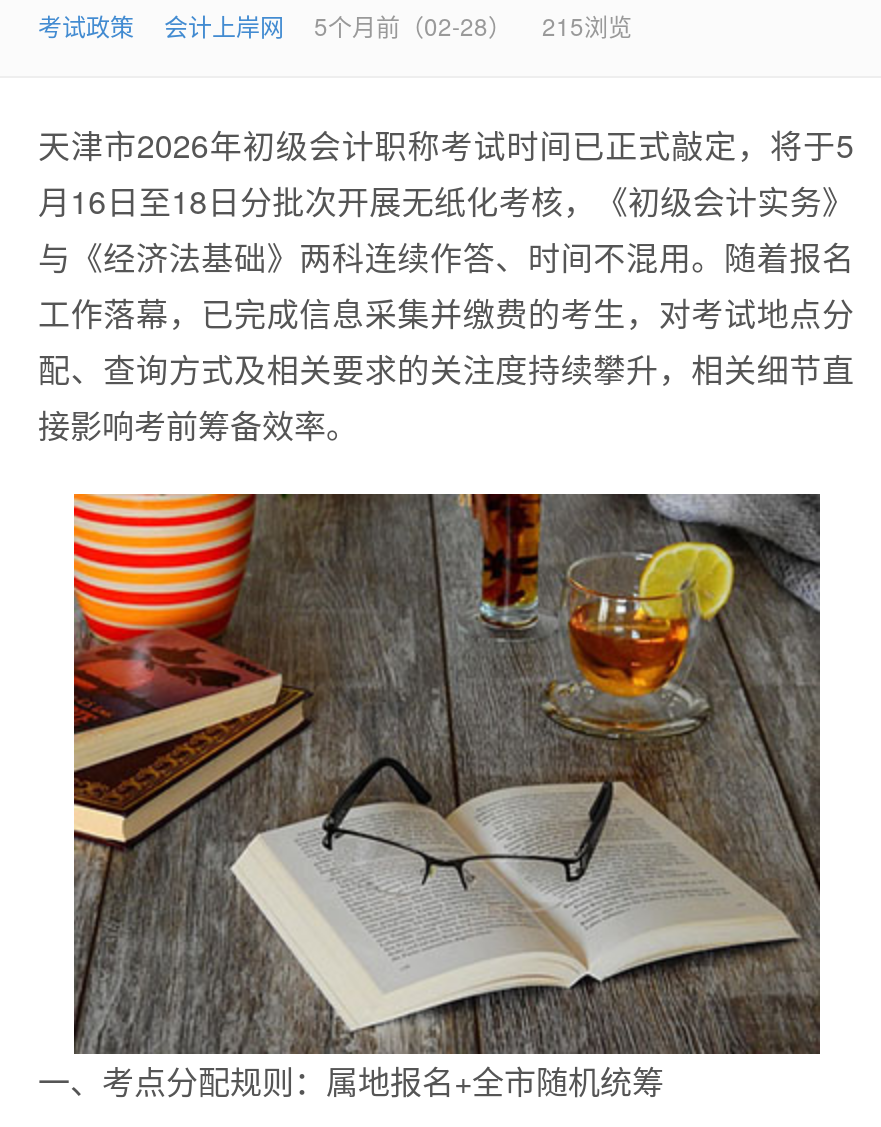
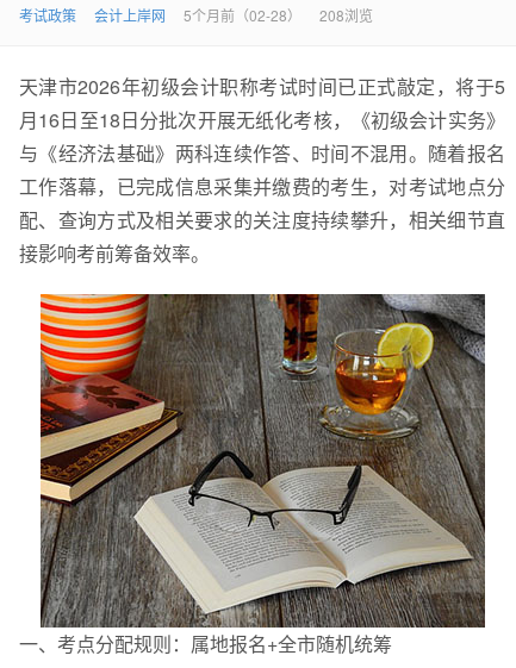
- 考试政策 会计上岸网 5个月前（02-28） 215浏览
+ 考试政策 会计上岸网 5个月前（02-28） 208浏览
